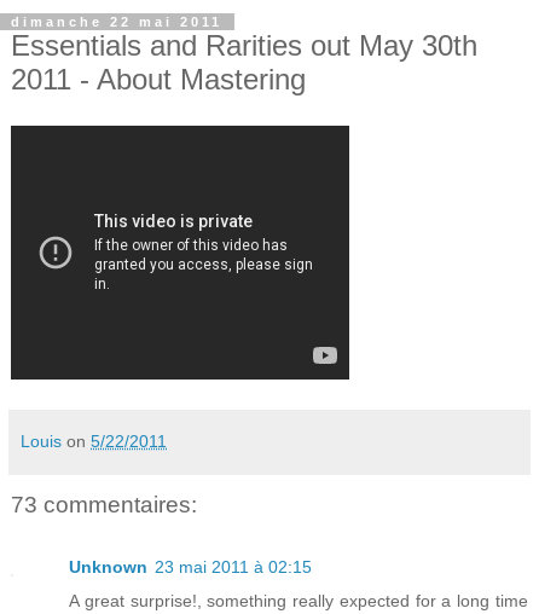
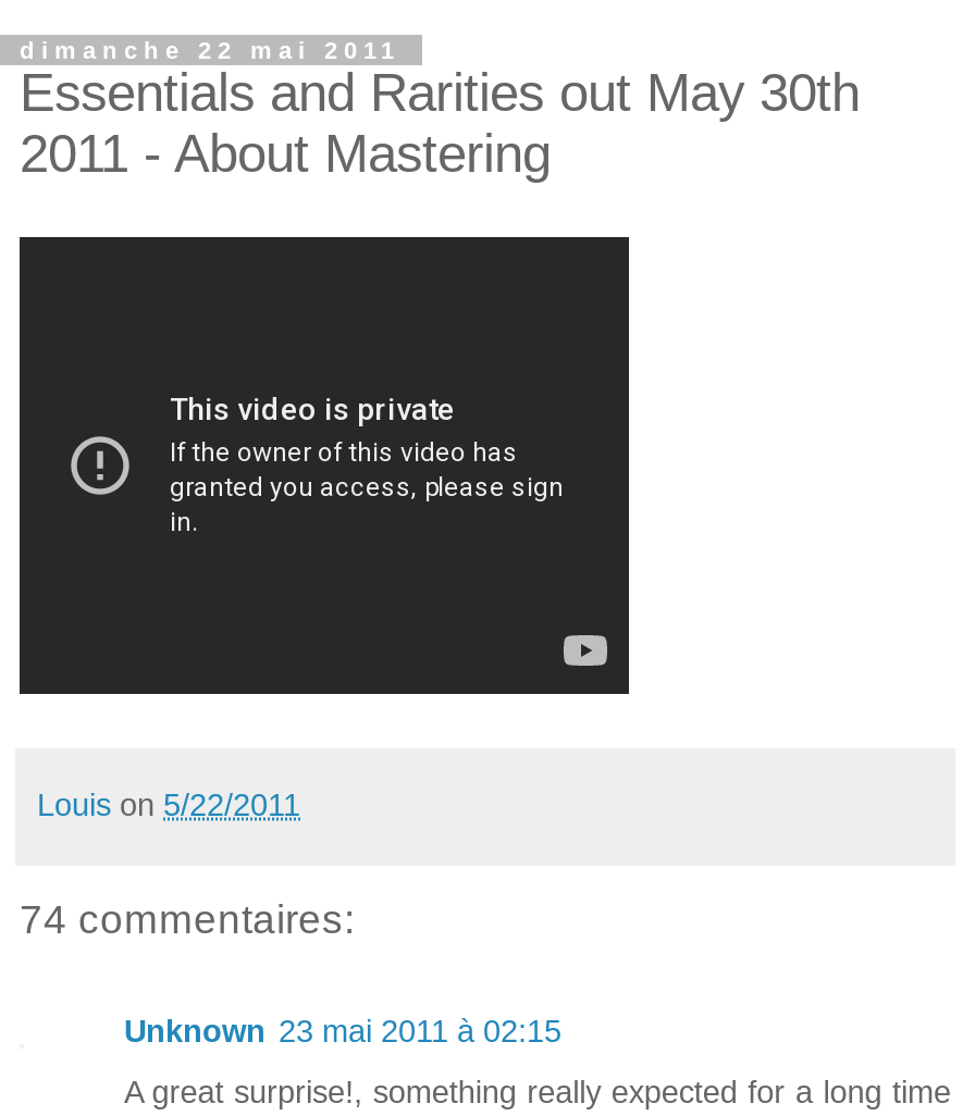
- 73 commentaires:
+ 74 commentaires:
